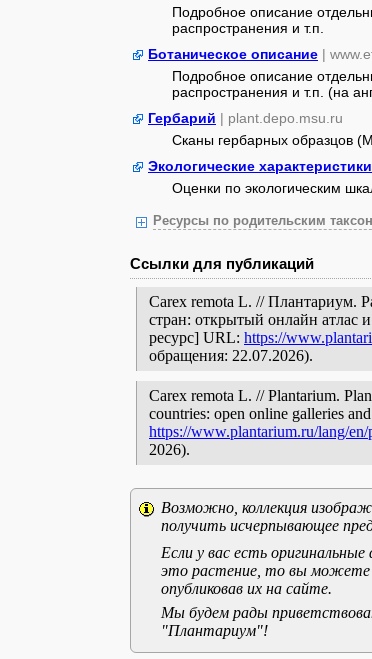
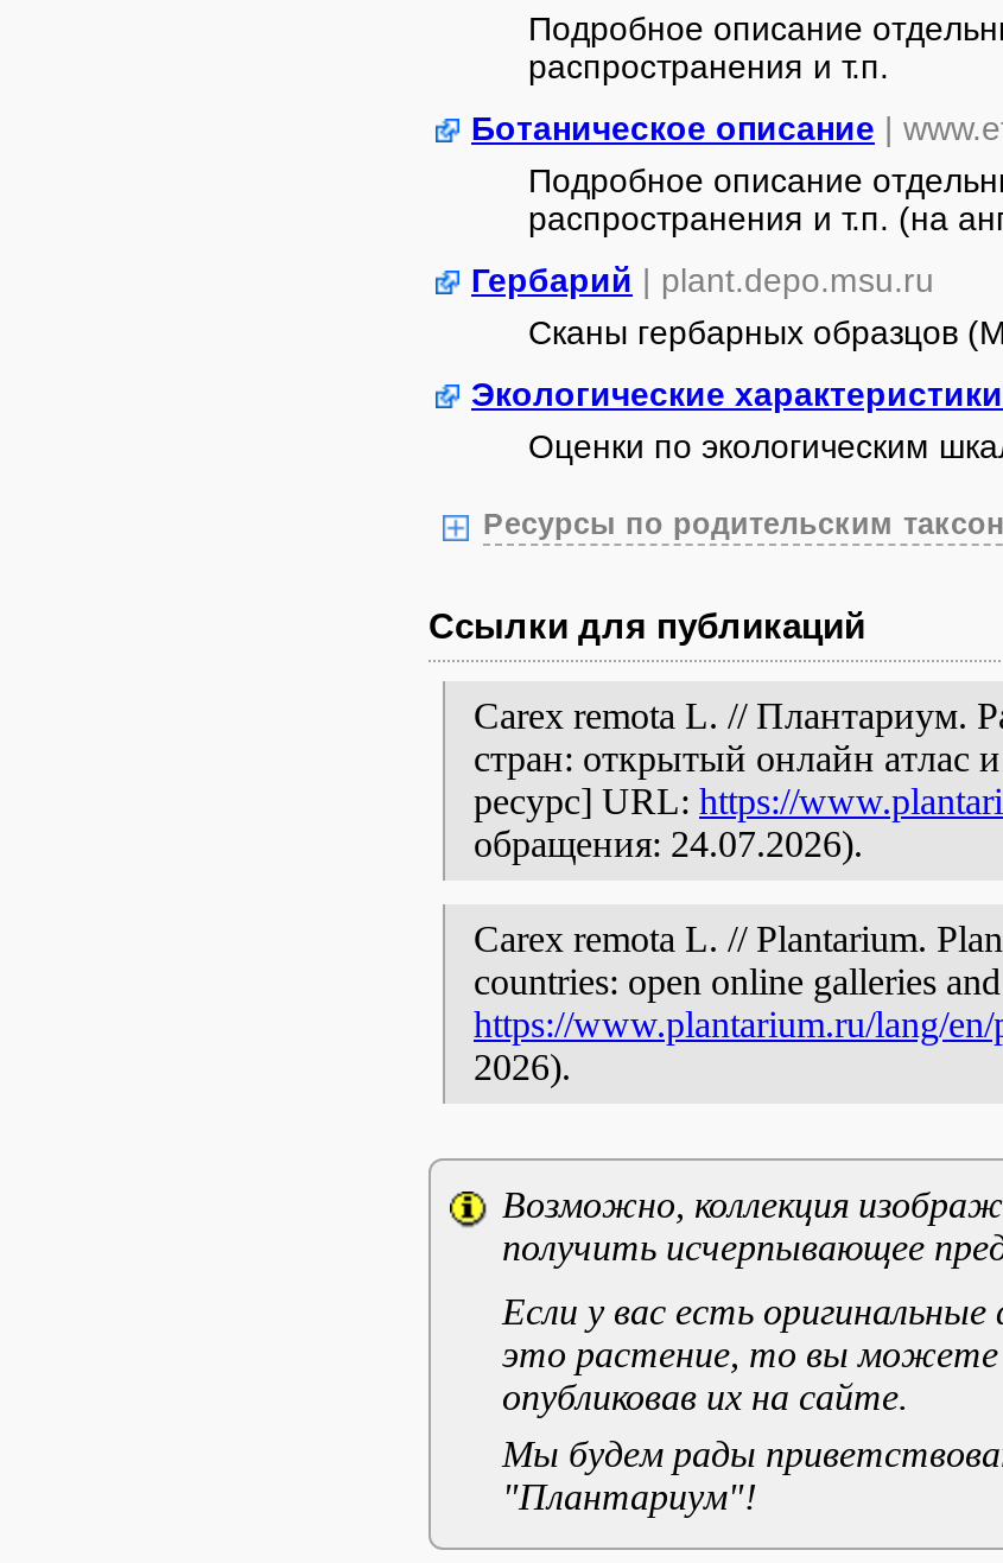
- обращения: 22.07.2026).
+ обращения: 24.07.2026).
